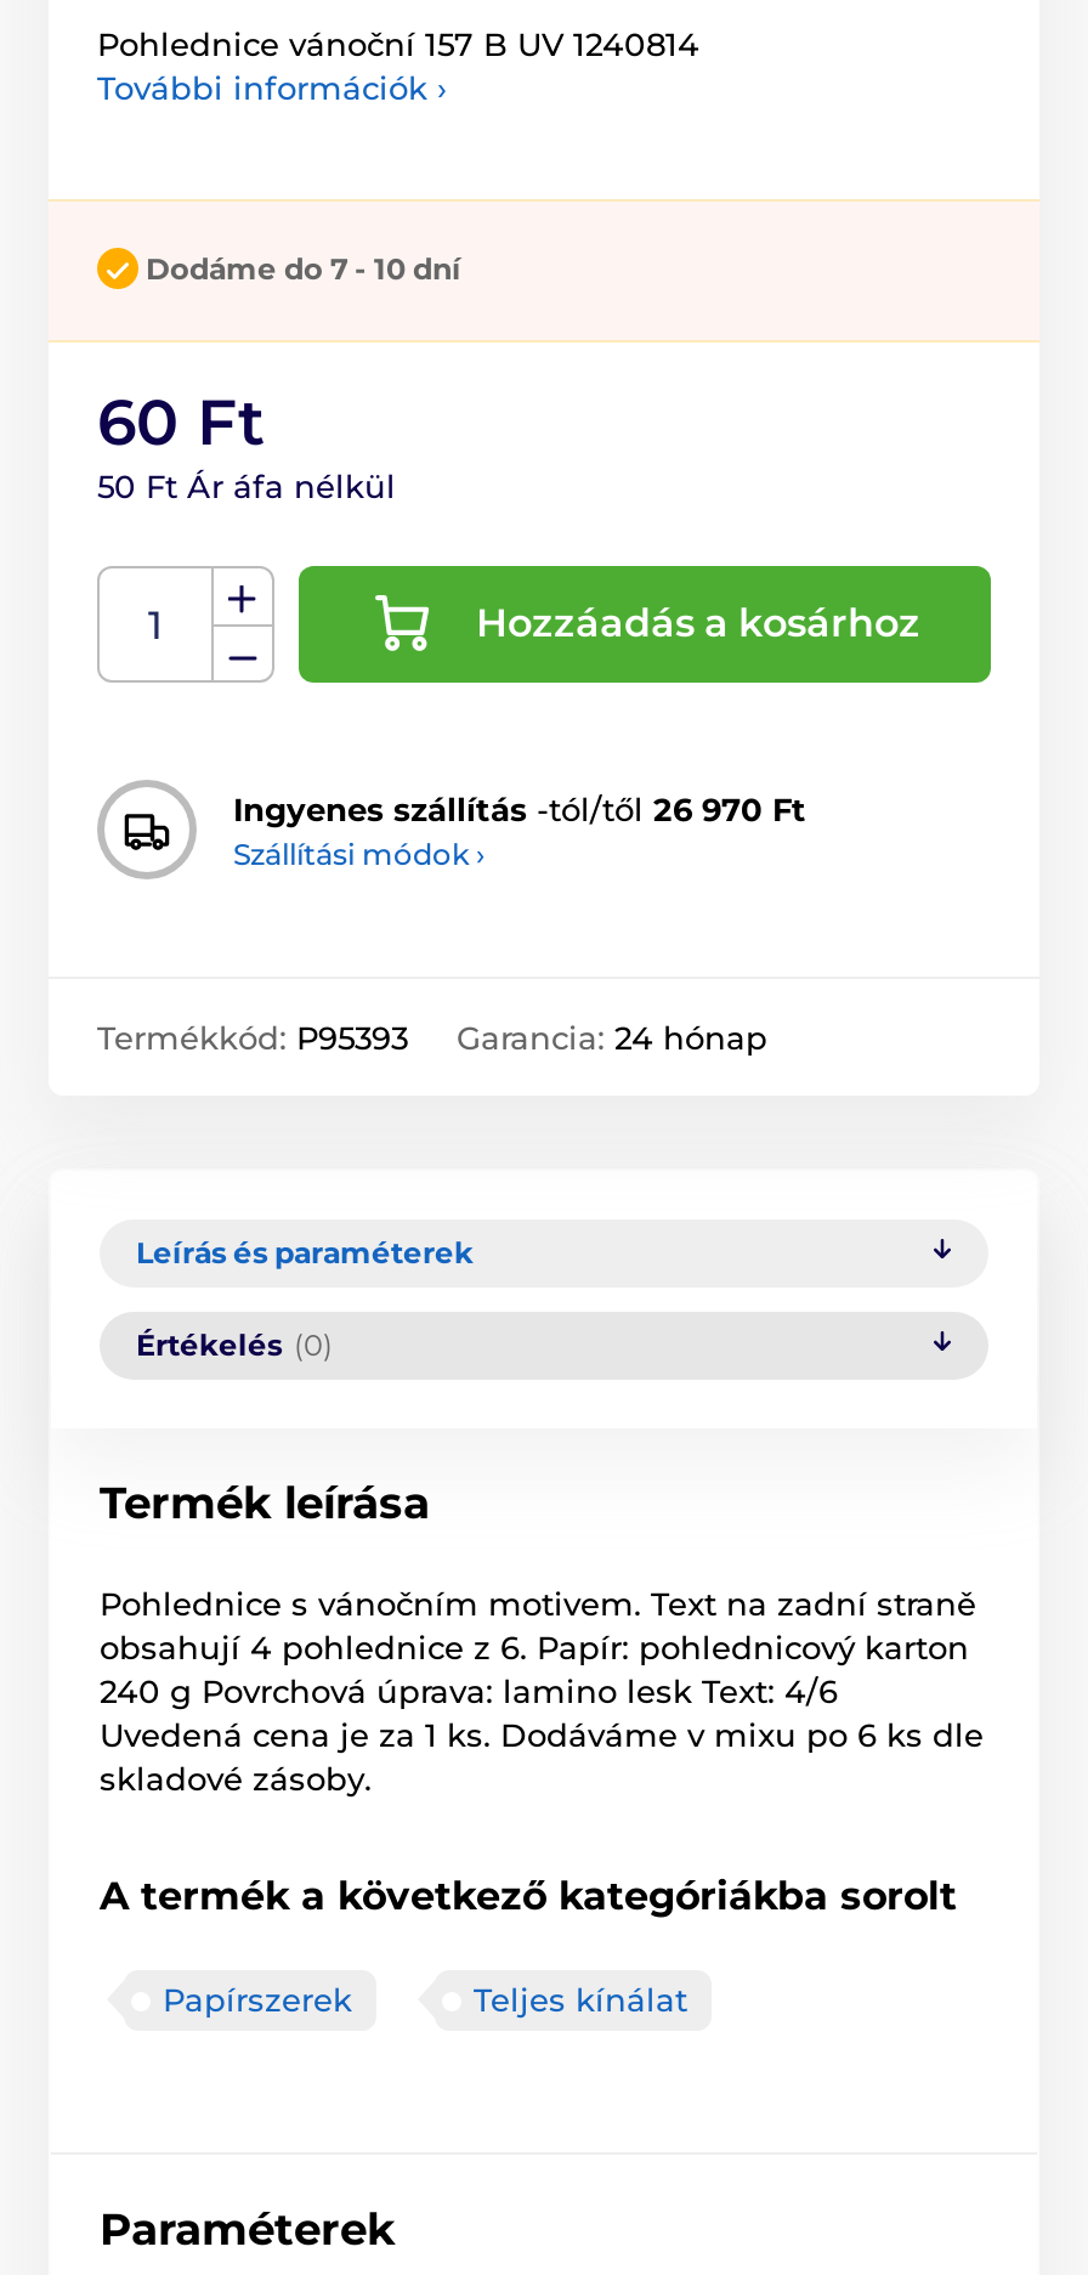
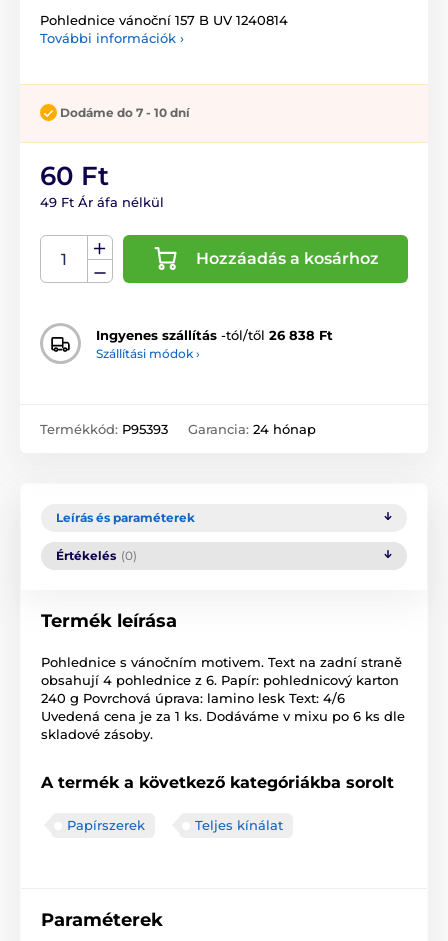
- 50 Ft Ár áfa nélkül
+ 49 Ft Ár áfa nélkül

- Ingyenes szállítás -tól/től 26 970 Ft
+ Ingyenes szállítás -tól/től 26 838 Ft
